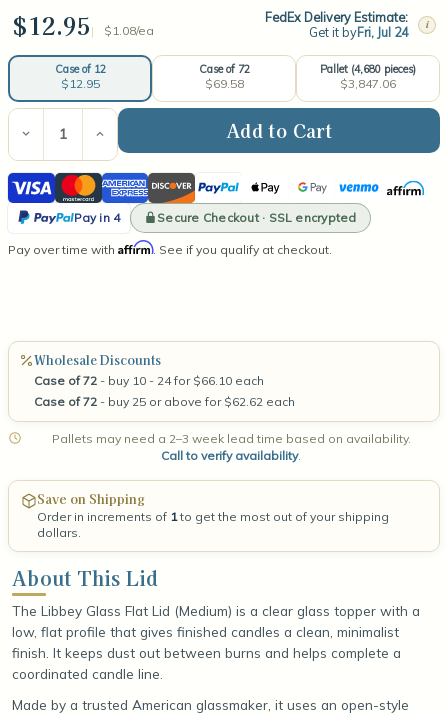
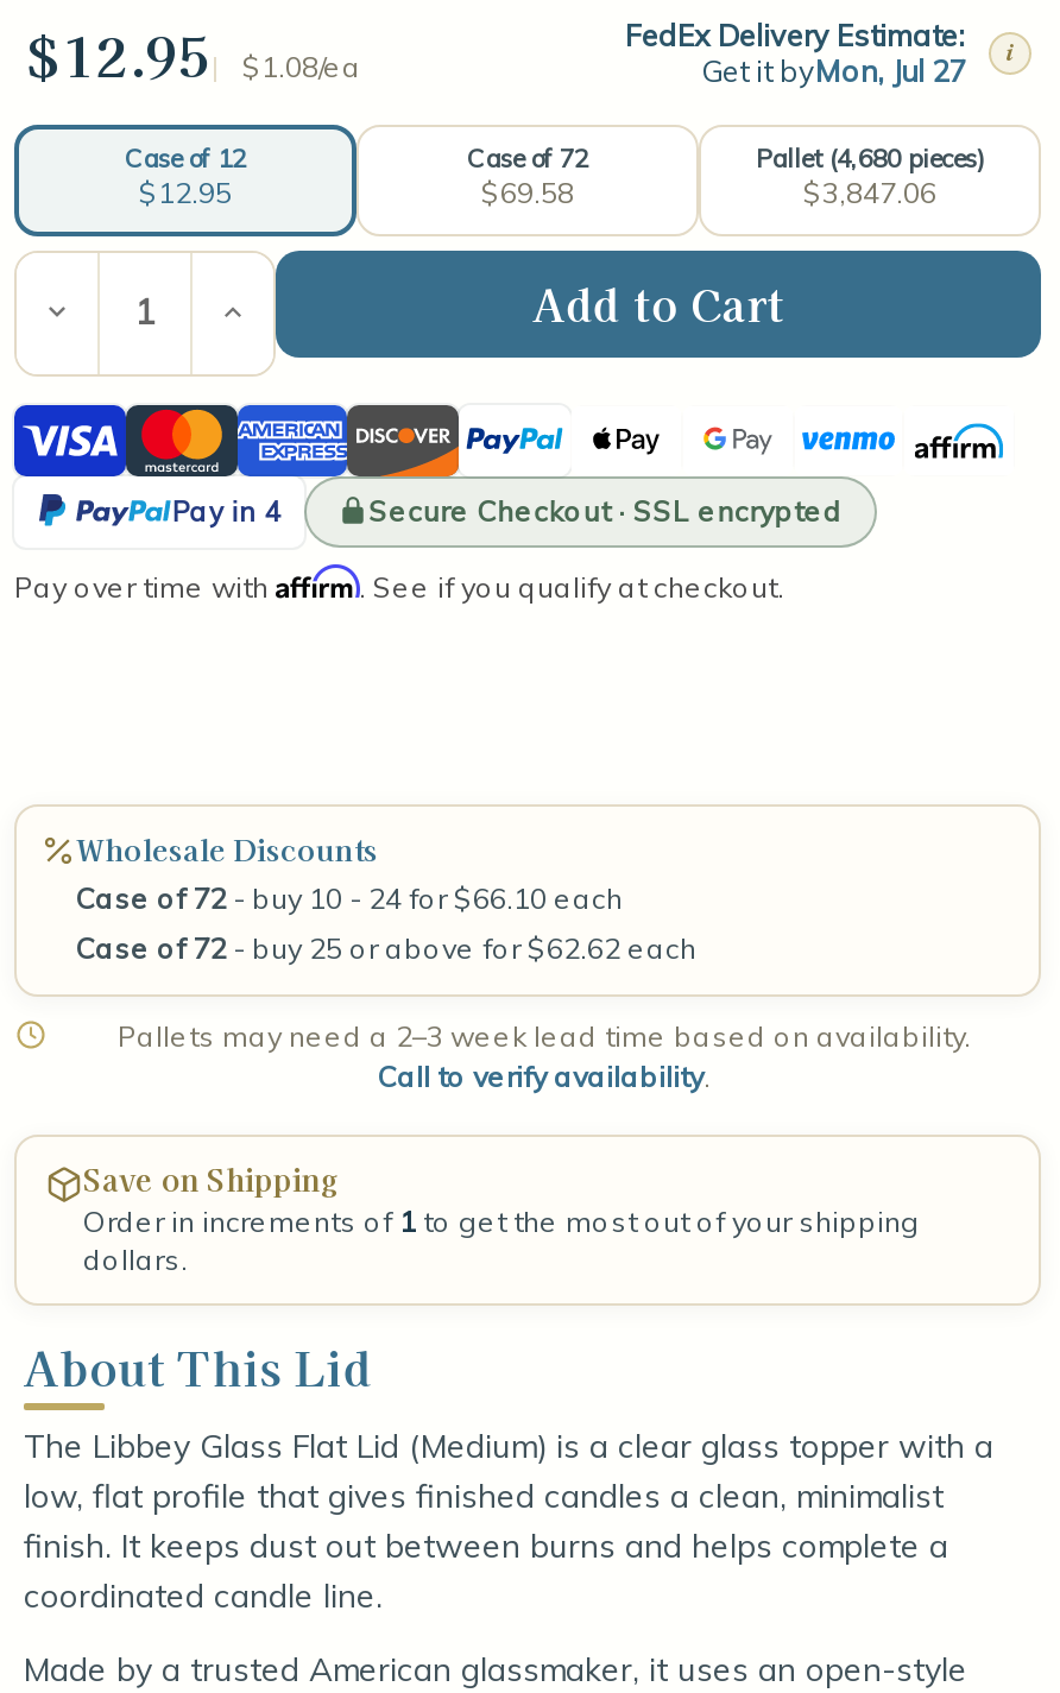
- Get it byFri, Jul 24
+ Get it byMon, Jul 27
